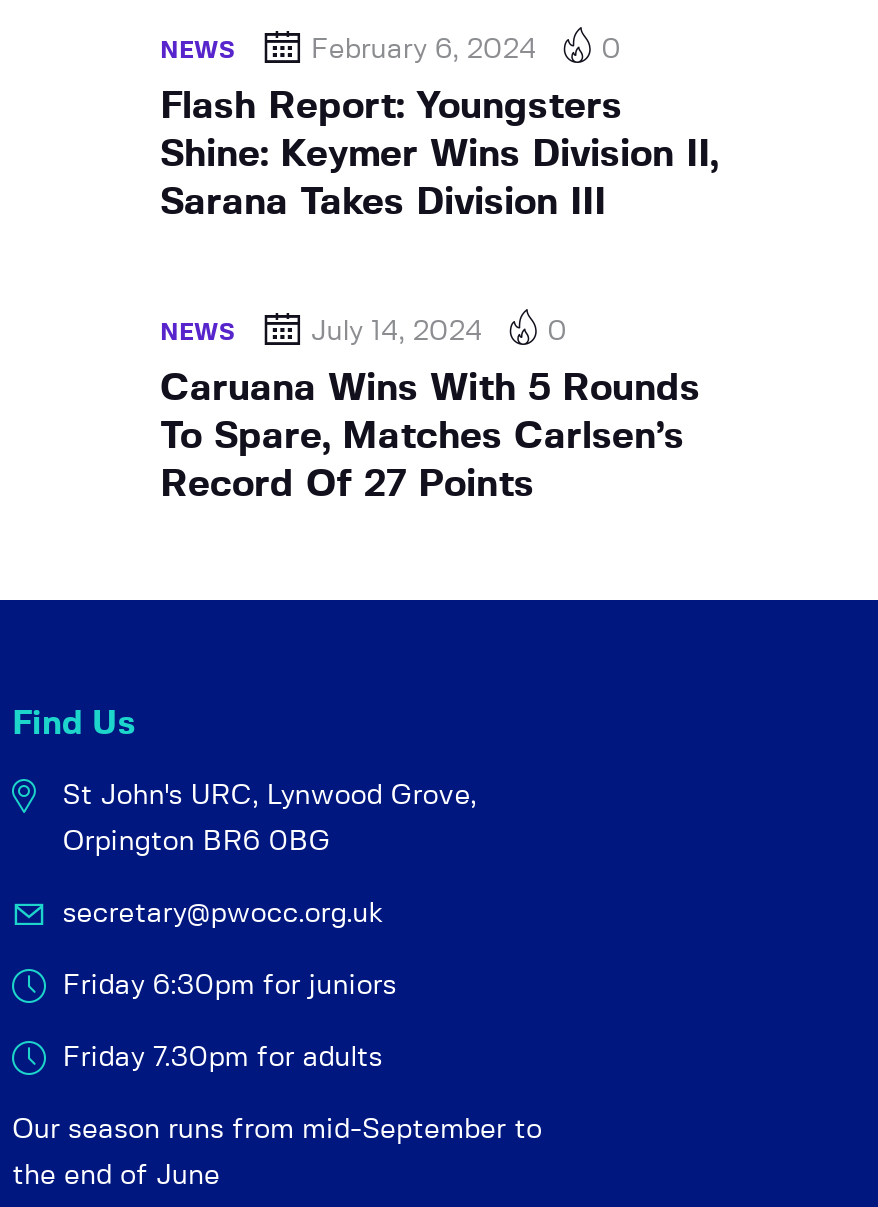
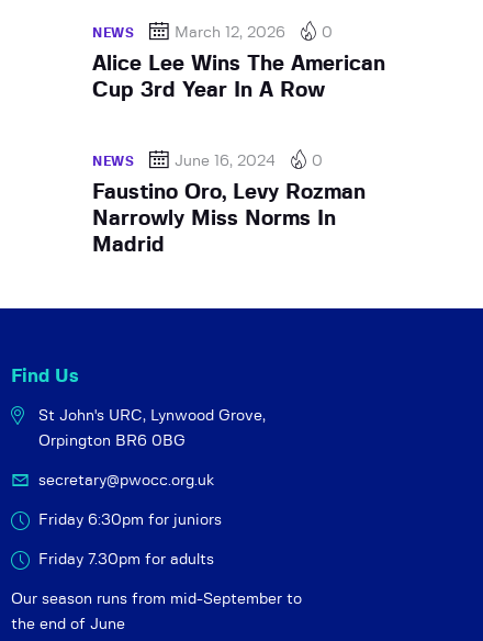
- February 6, 2024
+ March 12, 2026

- Flash Report: Youngsters
- Shine: Keymer Wins Division II,
- Sarana Takes Division III
+ Alice Lee Wins The American
+ Cup 3rd Year In A Row

- July 14, 2024
+ June 16, 2024

- Caruana Wins With 5 Rounds
- To Spare, Matches Carlsen’s
- Record Of 27 Points
+ Faustino Oro, Levy Rozman
+ Narrowly Miss Norms In
+ Madrid
